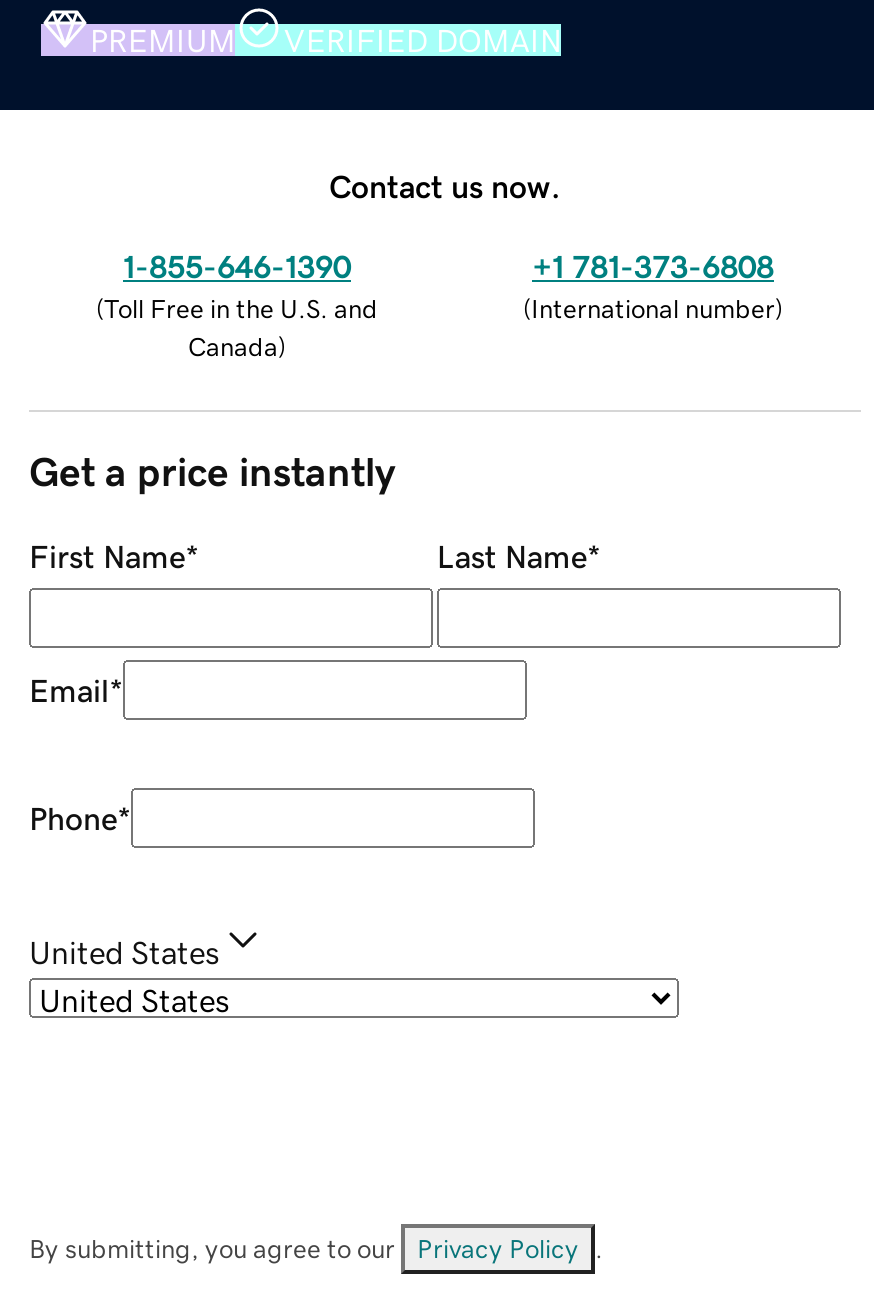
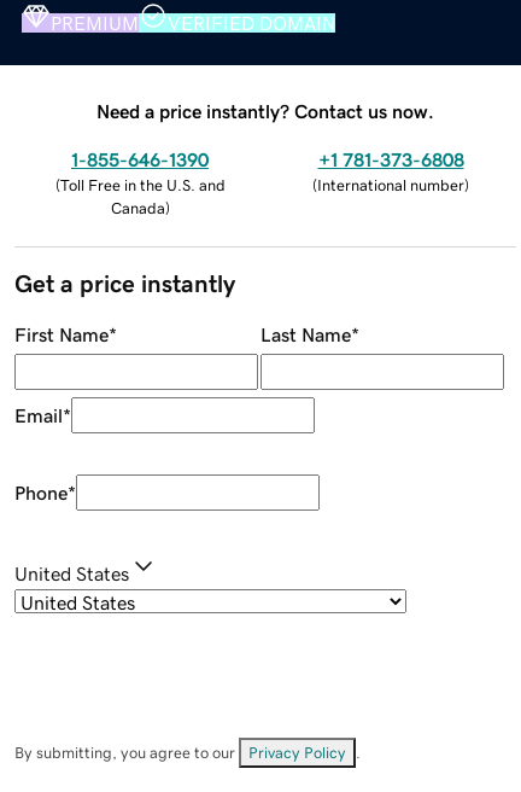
- Contact us now.
+ Need a price instantly? Contact us now.
